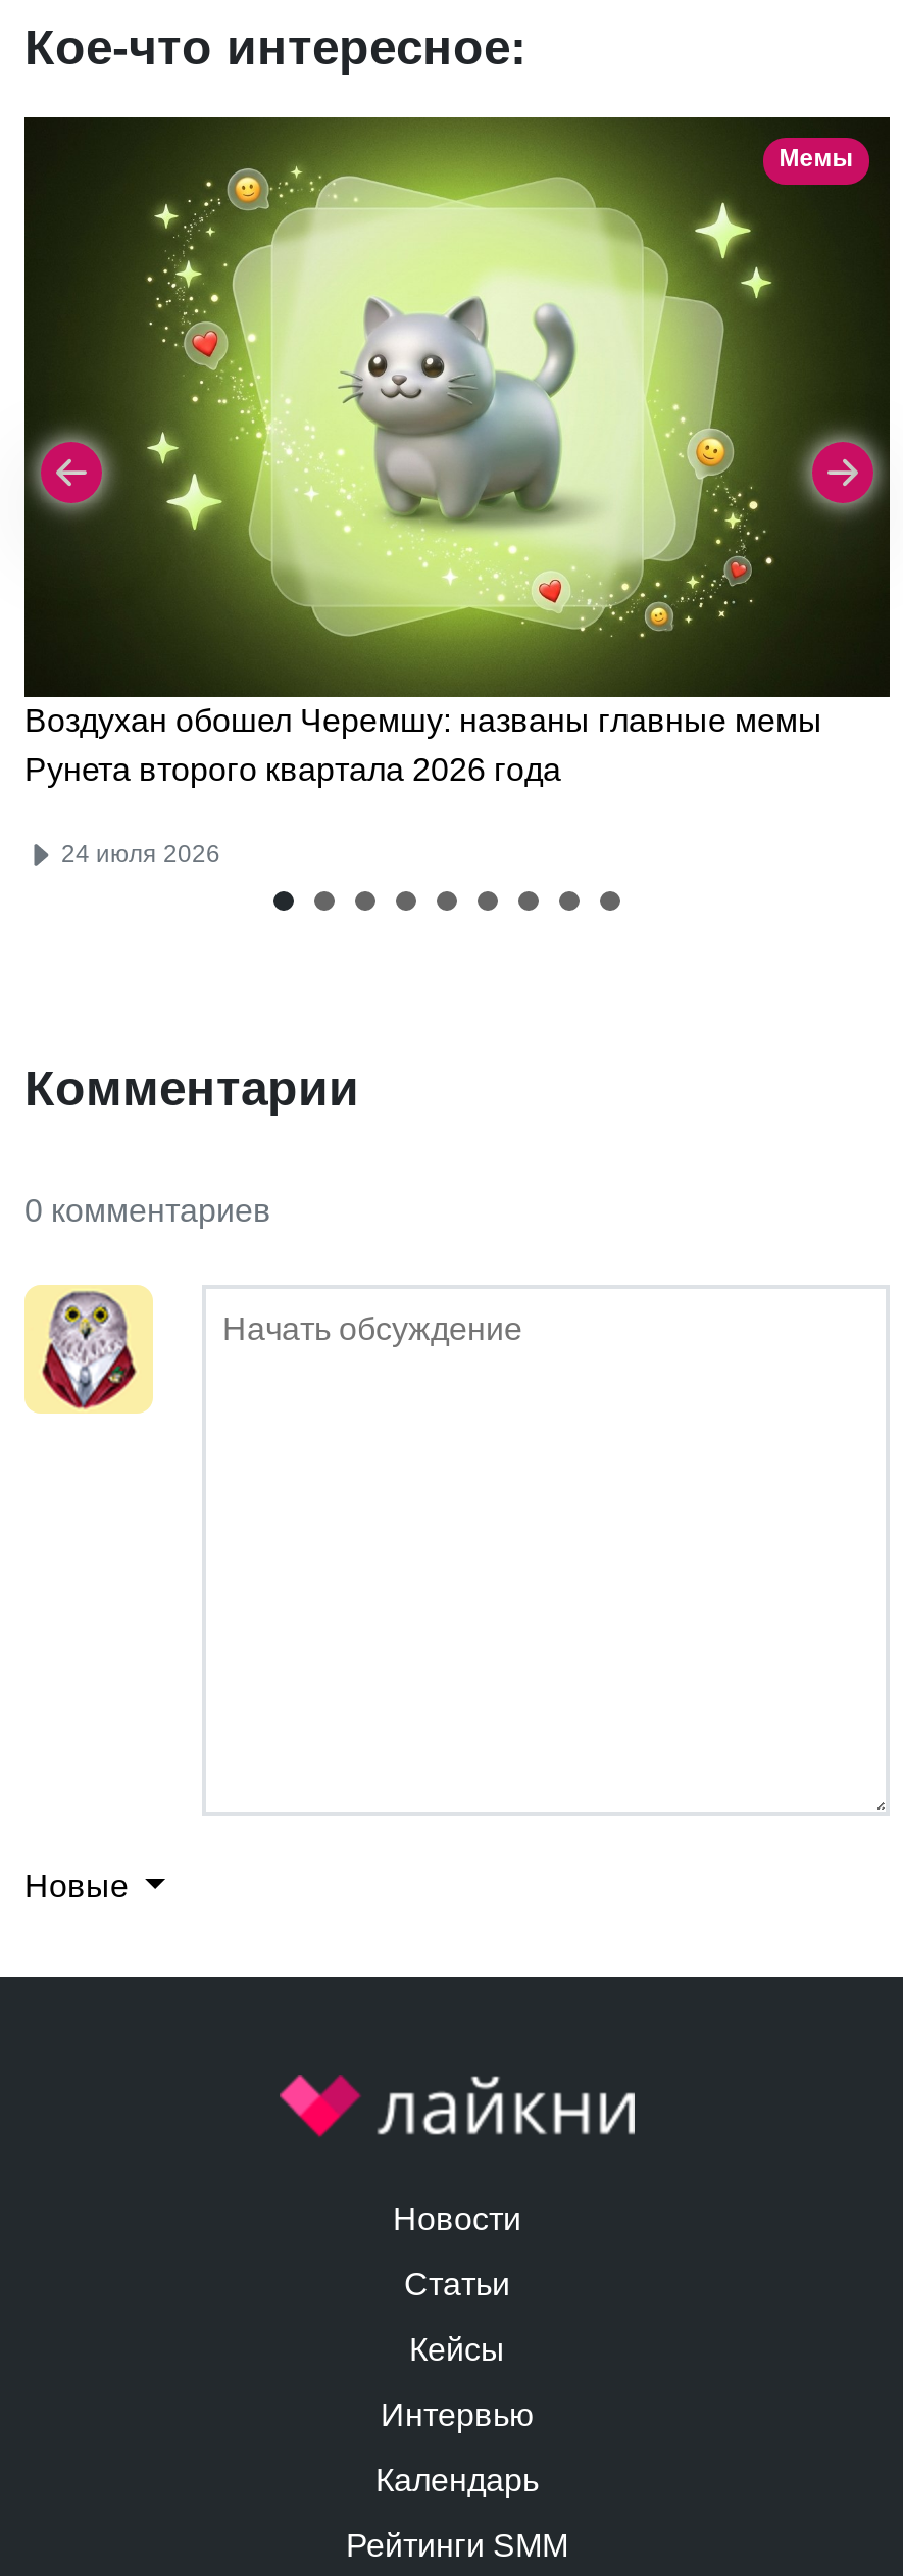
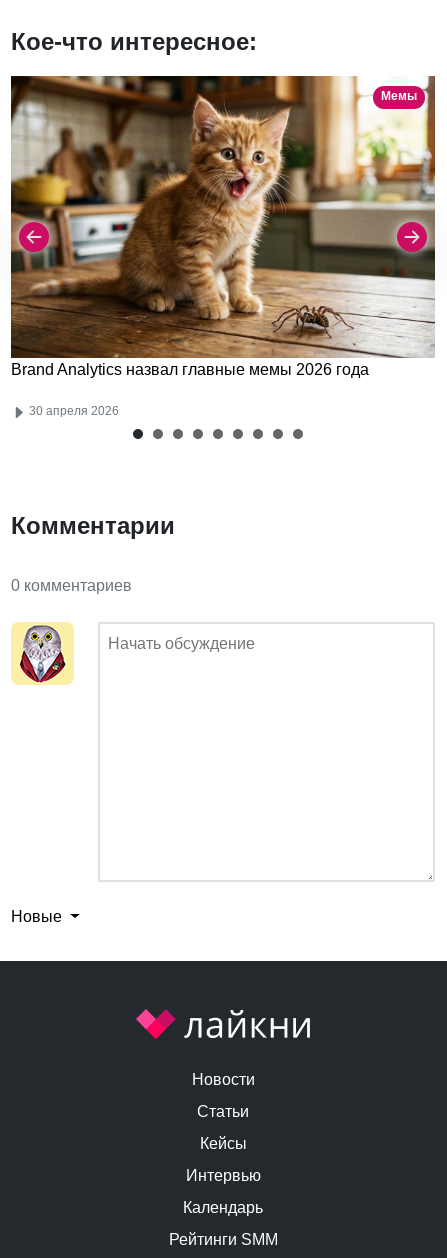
- [image]
- Воздухан обошел Черемшу: названы главные мемы
- Рунета второго квартала 2026 года
+ [image]
+ Brand Analytics назвал главные мемы 2026 года

- 24 июля 2026
+ 30 апреля 2026
